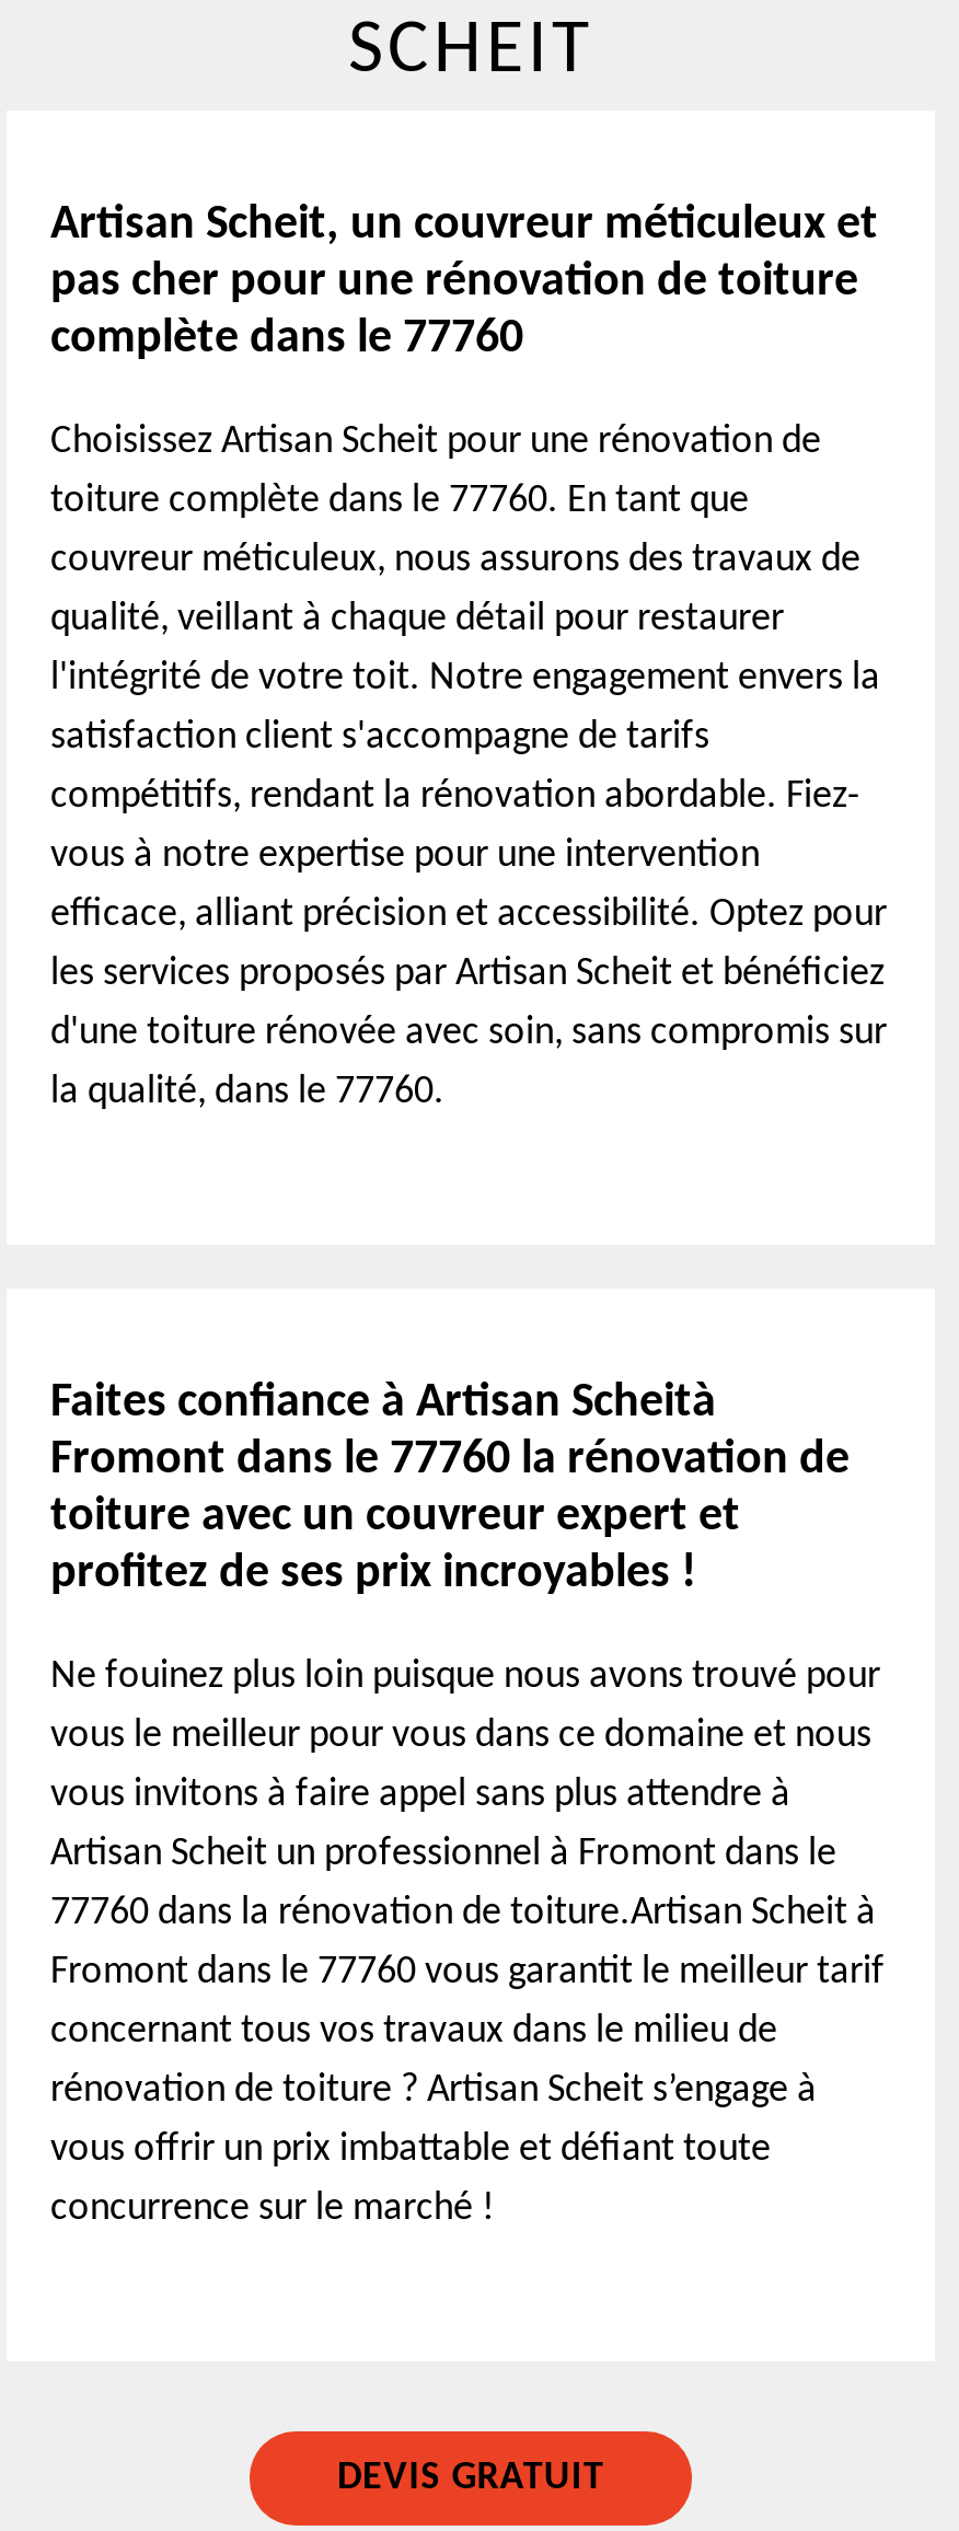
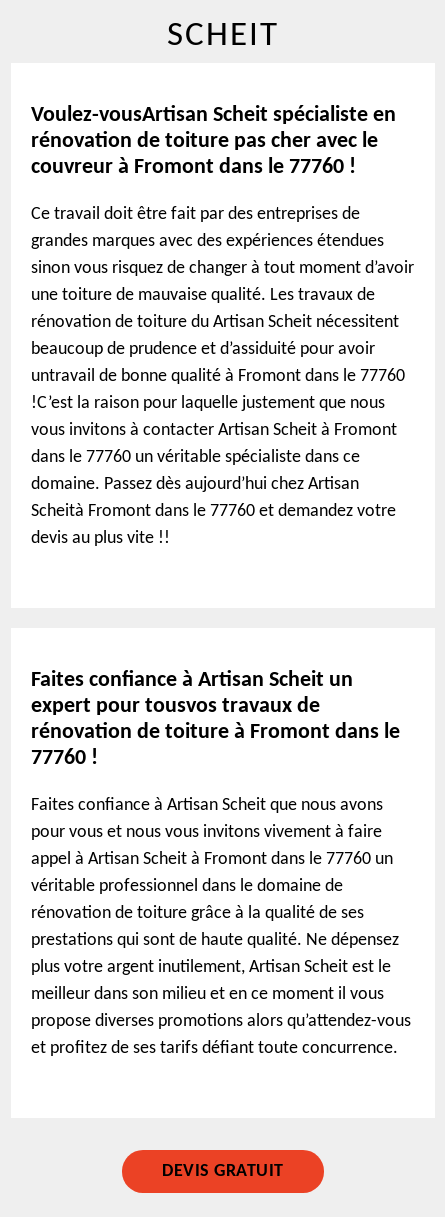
- Artisan Scheit, un couvreur méticuleux et
- pas cher pour une rénovation de toiture
- complète dans le 77760
+ Voulez-vousArtisan Scheit spécialiste en
+ rénovation de toiture pas cher avec le
+ couvreur à Fromont dans le 77760 !

- Choisissez Artisan Scheit pour une rénovation de
- toiture complète dans le 77760. En tant que
- couvreur méticuleux, nous assurons des travaux de
- qualité, veillant à chaque détail pour restaurer
- l'intégrité de votre toit. Notre engagement envers la
- satisfaction client s'accompagne de tarifs
- compétitifs, rendant la rénovation abordable. Fiez-
- vous à notre expertise pour une intervention
- efficace, alliant précision et accessibilité. Optez pour
- les services proposés par Artisan Scheit et bénéficiez
- d'une toiture rénovée avec soin, sans compromis sur
- la qualité, dans le 77760.
+ Ce travail doit être fait par des entreprises de
+ grandes marques avec des expériences étendues
+ sinon vous risquez de changer à tout moment d’avoir
+ une toiture de mauvaise qualité. Les travaux de
+ rénovation de toiture du Artisan Scheit nécessitent
+ beaucoup de prudence et d’assiduité pour avoir
+ untravail de bonne qualité à Fromont dans le 77760
+ !C’est la raison pour laquelle justement que nous
+ vous invitons à contacter Artisan Scheit à Fromont
+ dans le 77760 un véritable spécialiste dans ce
+ domaine. Passez dès aujourd’hui chez Artisan
+ Scheità Fromont dans le 77760 et demandez votre
+ devis au plus vite !!

- Faites confiance à Artisan Scheità
- Fromont dans le 77760 la rénovation de
- toiture avec un couvreur expert et
- profitez de ses prix incroyables !
+ Faites confiance à Artisan Scheit un
+ expert pour tousvos travaux de
+ rénovation de toiture à Fromont dans le
+ 77760 !

- Ne fouinez plus loin puisque nous avons trouvé pour
- vous le meilleur pour vous dans ce domaine et nous
- vous invitons à faire appel sans plus attendre à
- Artisan Scheit un professionnel à Fromont dans le
- 77760 dans la rénovation de toiture.Artisan Scheit à
- Fromont dans le 77760 vous garantit le meilleur tarif
- concernant tous vos travaux dans le milieu de
- rénovation de toiture ? Artisan Scheit s’engage à
- vous offrir un prix imbattable et défiant toute
- concurrence sur le marché !
+ Faites confiance à Artisan Scheit que nous avons
+ pour vous et nous vous invitons vivement à faire
+ appel à Artisan Scheit à Fromont dans le 77760 un
+ véritable professionnel dans le domaine de
+ rénovation de toiture grâce à la qualité de ses
+ prestations qui sont de haute qualité. Ne dépensez
+ plus votre argent inutilement, Artisan Scheit est le
+ meilleur dans son milieu et en ce moment il vous
+ propose diverses promotions alors qu’attendez-vous
+ et profitez de ses tarifs défiant toute concurrence.
